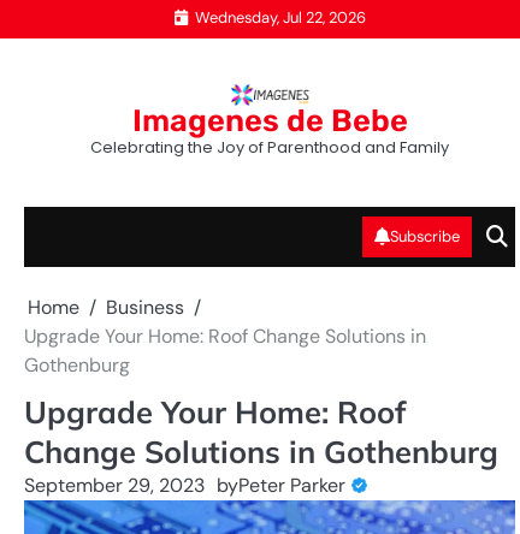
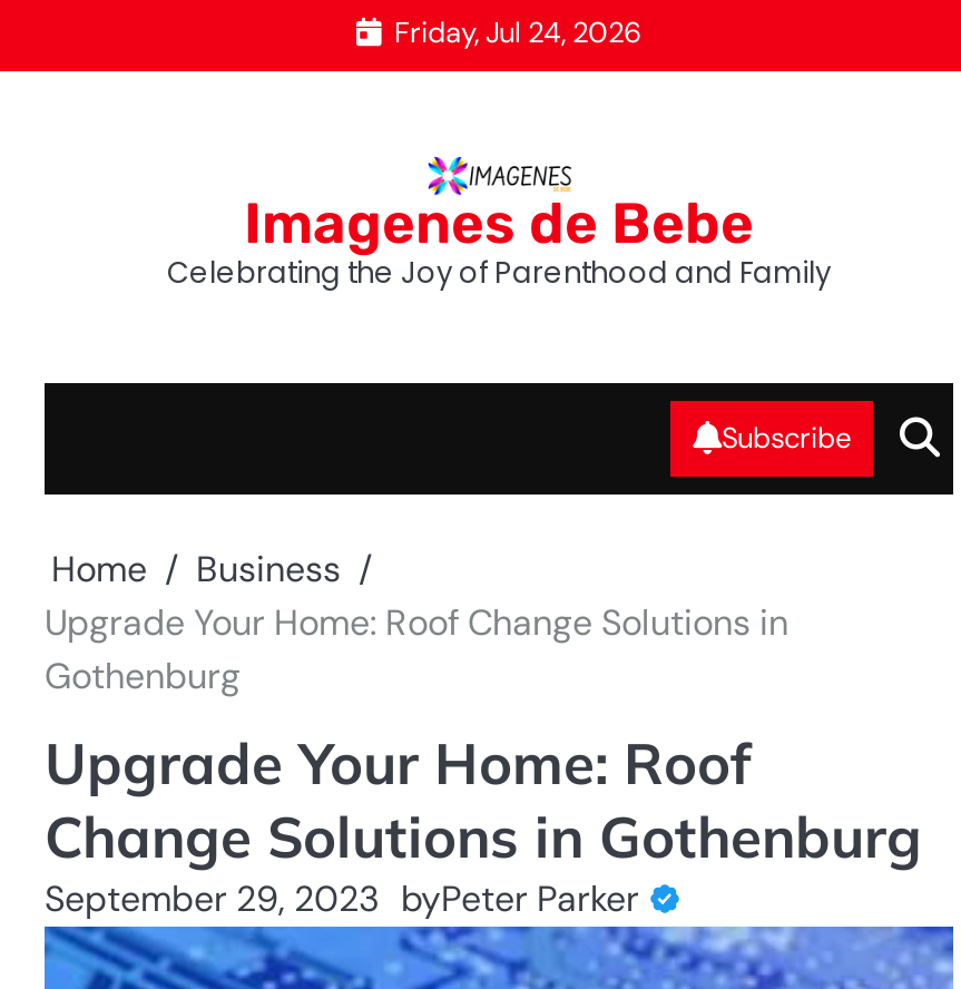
- Wednesday, Jul 22, 2026
+ Friday, Jul 24, 2026
